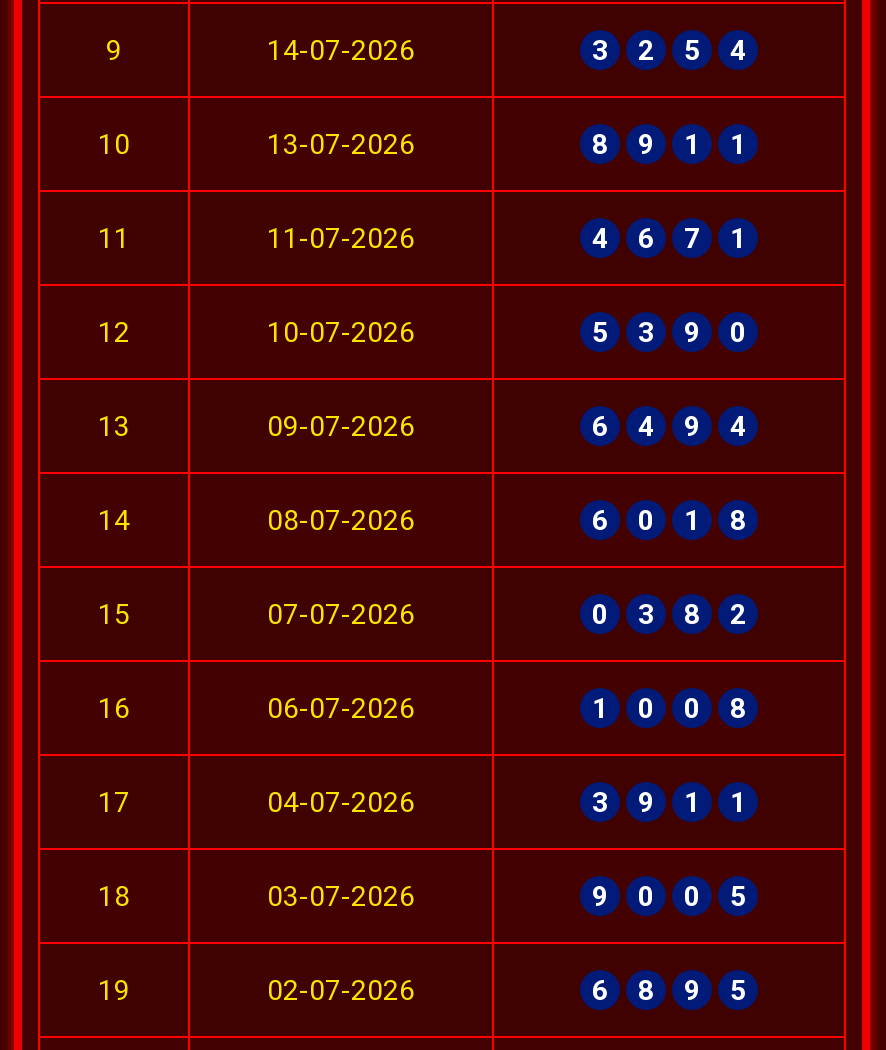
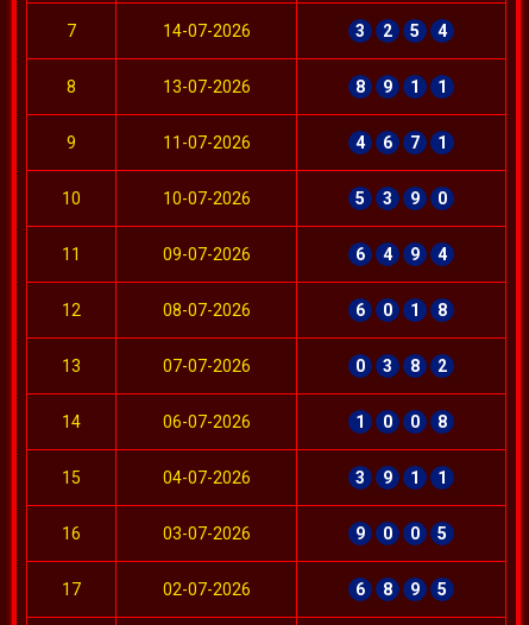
- 9
+ 7

- 10
+ 8

- 11
+ 9

- 12
+ 10

- 13
+ 11

- 14
+ 12

- 15
+ 13

- 16
+ 14

- 17
+ 15

- 18
+ 16

- 19
+ 17
